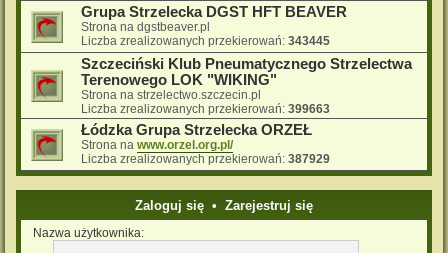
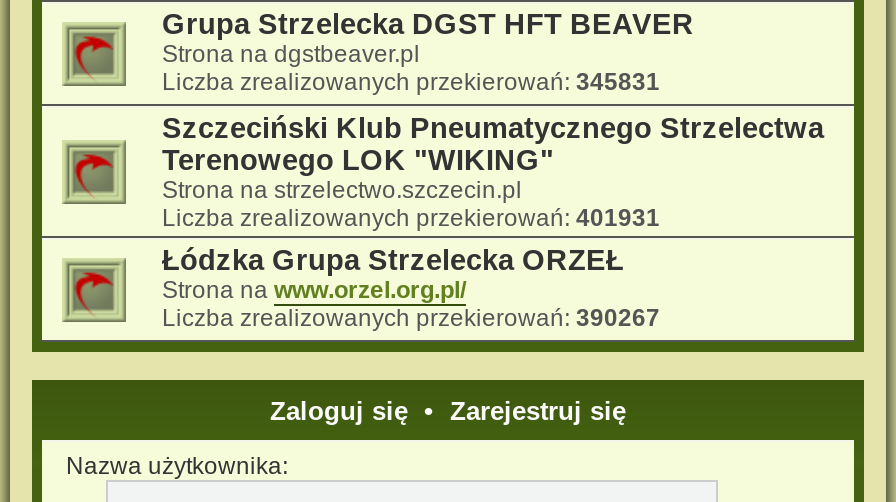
- Liczba zrealizowanych przekierowań: 343445
+ Liczba zrealizowanych przekierowań: 345831

- Liczba zrealizowanych przekierowań: 399663
+ Liczba zrealizowanych przekierowań: 401931

- Liczba zrealizowanych przekierowań: 387929
+ Liczba zrealizowanych przekierowań: 390267
